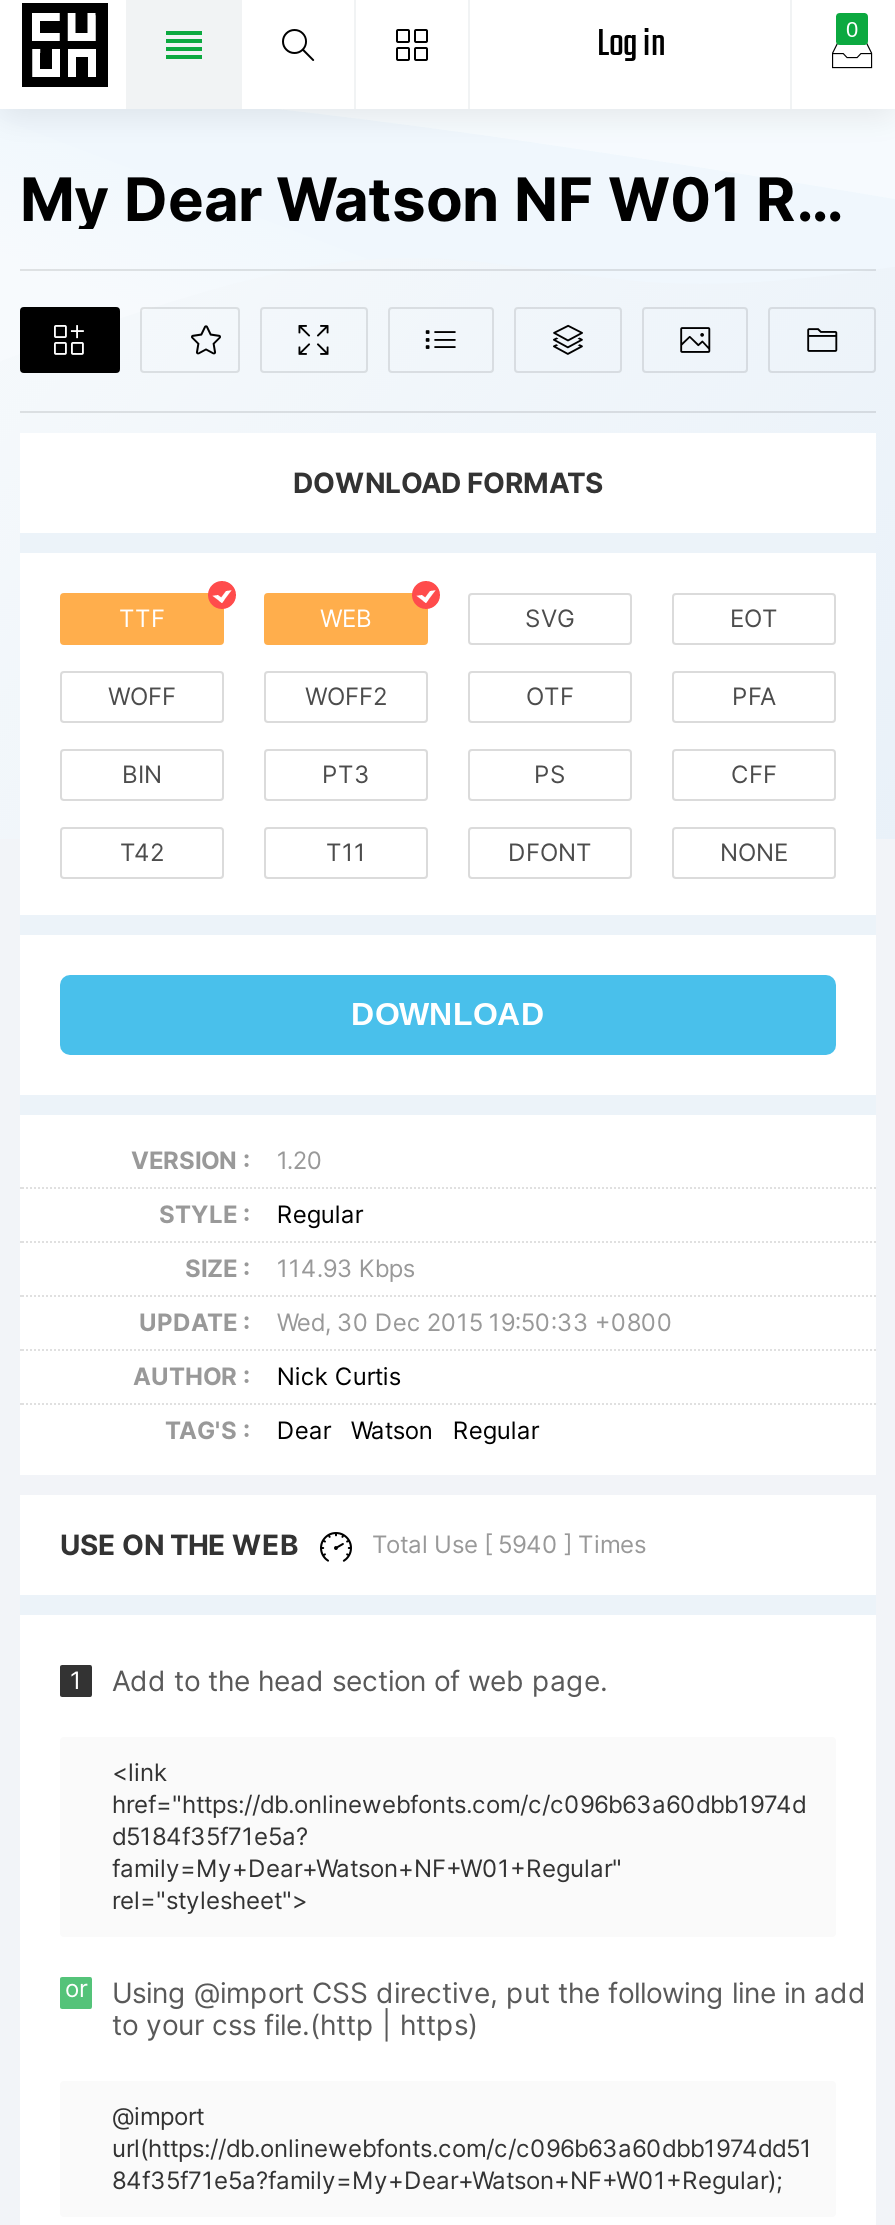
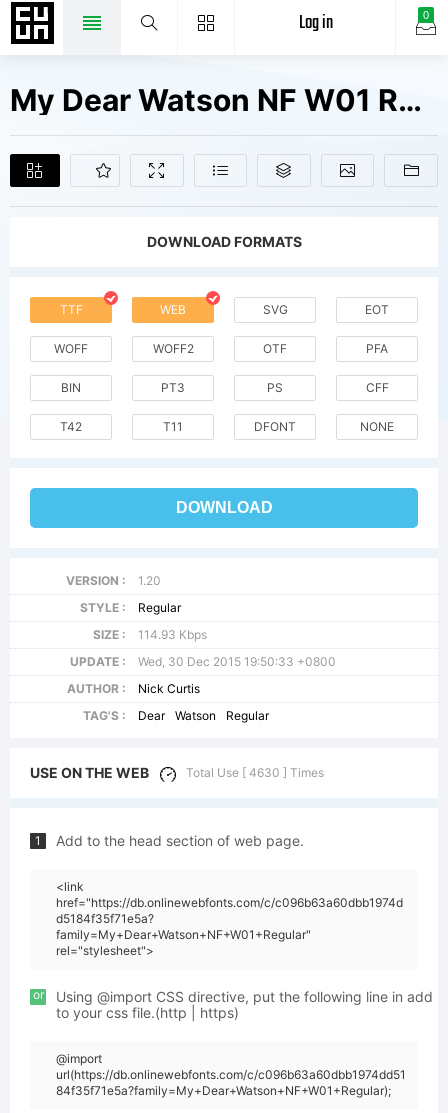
- Total Use [ 5940 ] Times
+ Total Use [ 4630 ] Times
